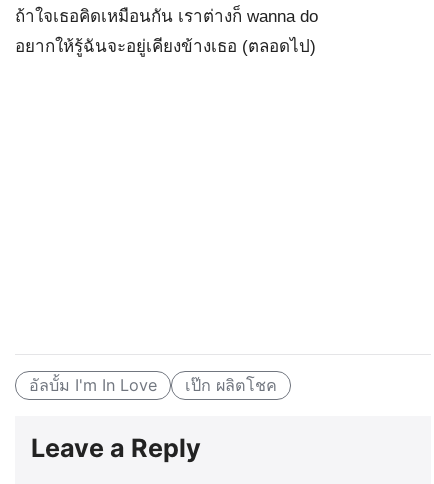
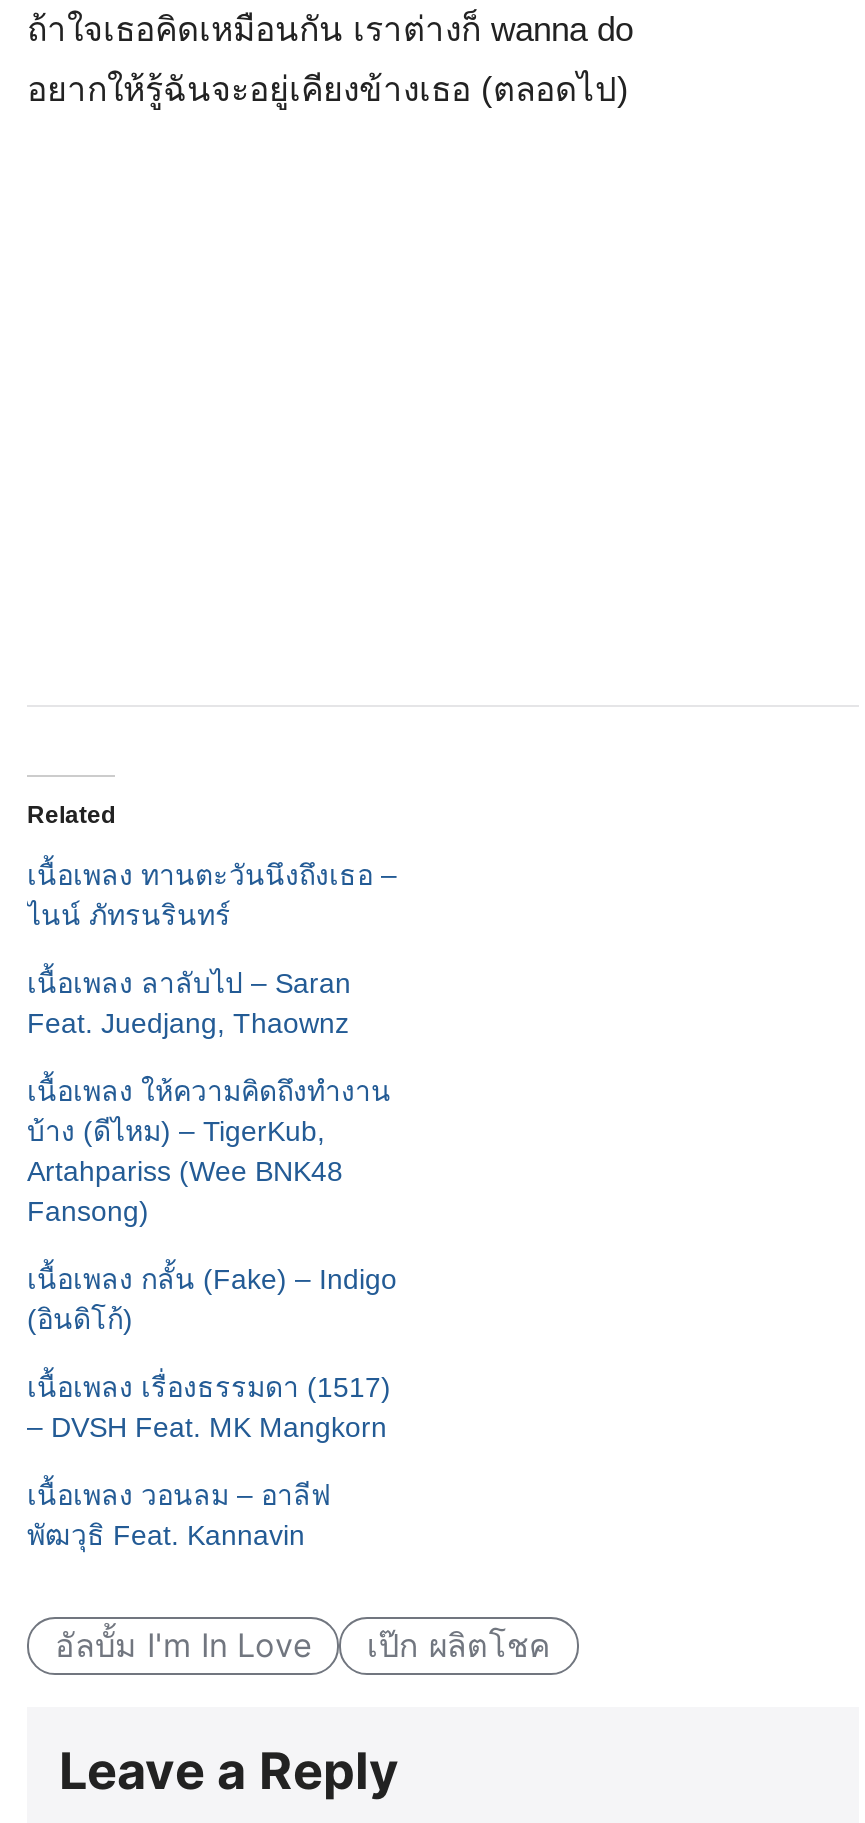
+ Related
+ เนื้อเพลง ทานตะวันนึงถึงเธอ –
+ ไนน์ ภัทรนรินทร์
+ เนื้อเพลง ลาลับไป – Saran
+ Feat. Juedjang, Thaownz
+ เนื้อเพลง ให้ความคิดถึงทำงาน
+ บ้าง (ดีไหม) – TigerKub,
+ Artahpariss (Wee BNK48
+ Fansong)
+ เนื้อเพลง กลั้น (Fake) – Indigo
+ (อินดิโก้)
+ เนื้อเพลง เรื่องธรรมดา (1517)
+ – DVSH Feat. MK Mangkorn
+ เนื้อเพลง วอนลม – อาลีฟ
+ พัฒวุธิ Feat. Kannavin
